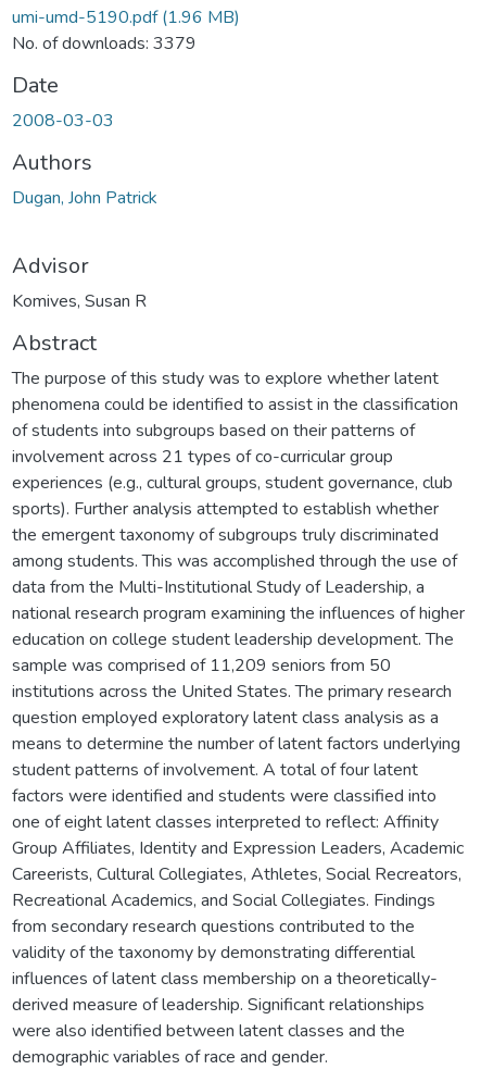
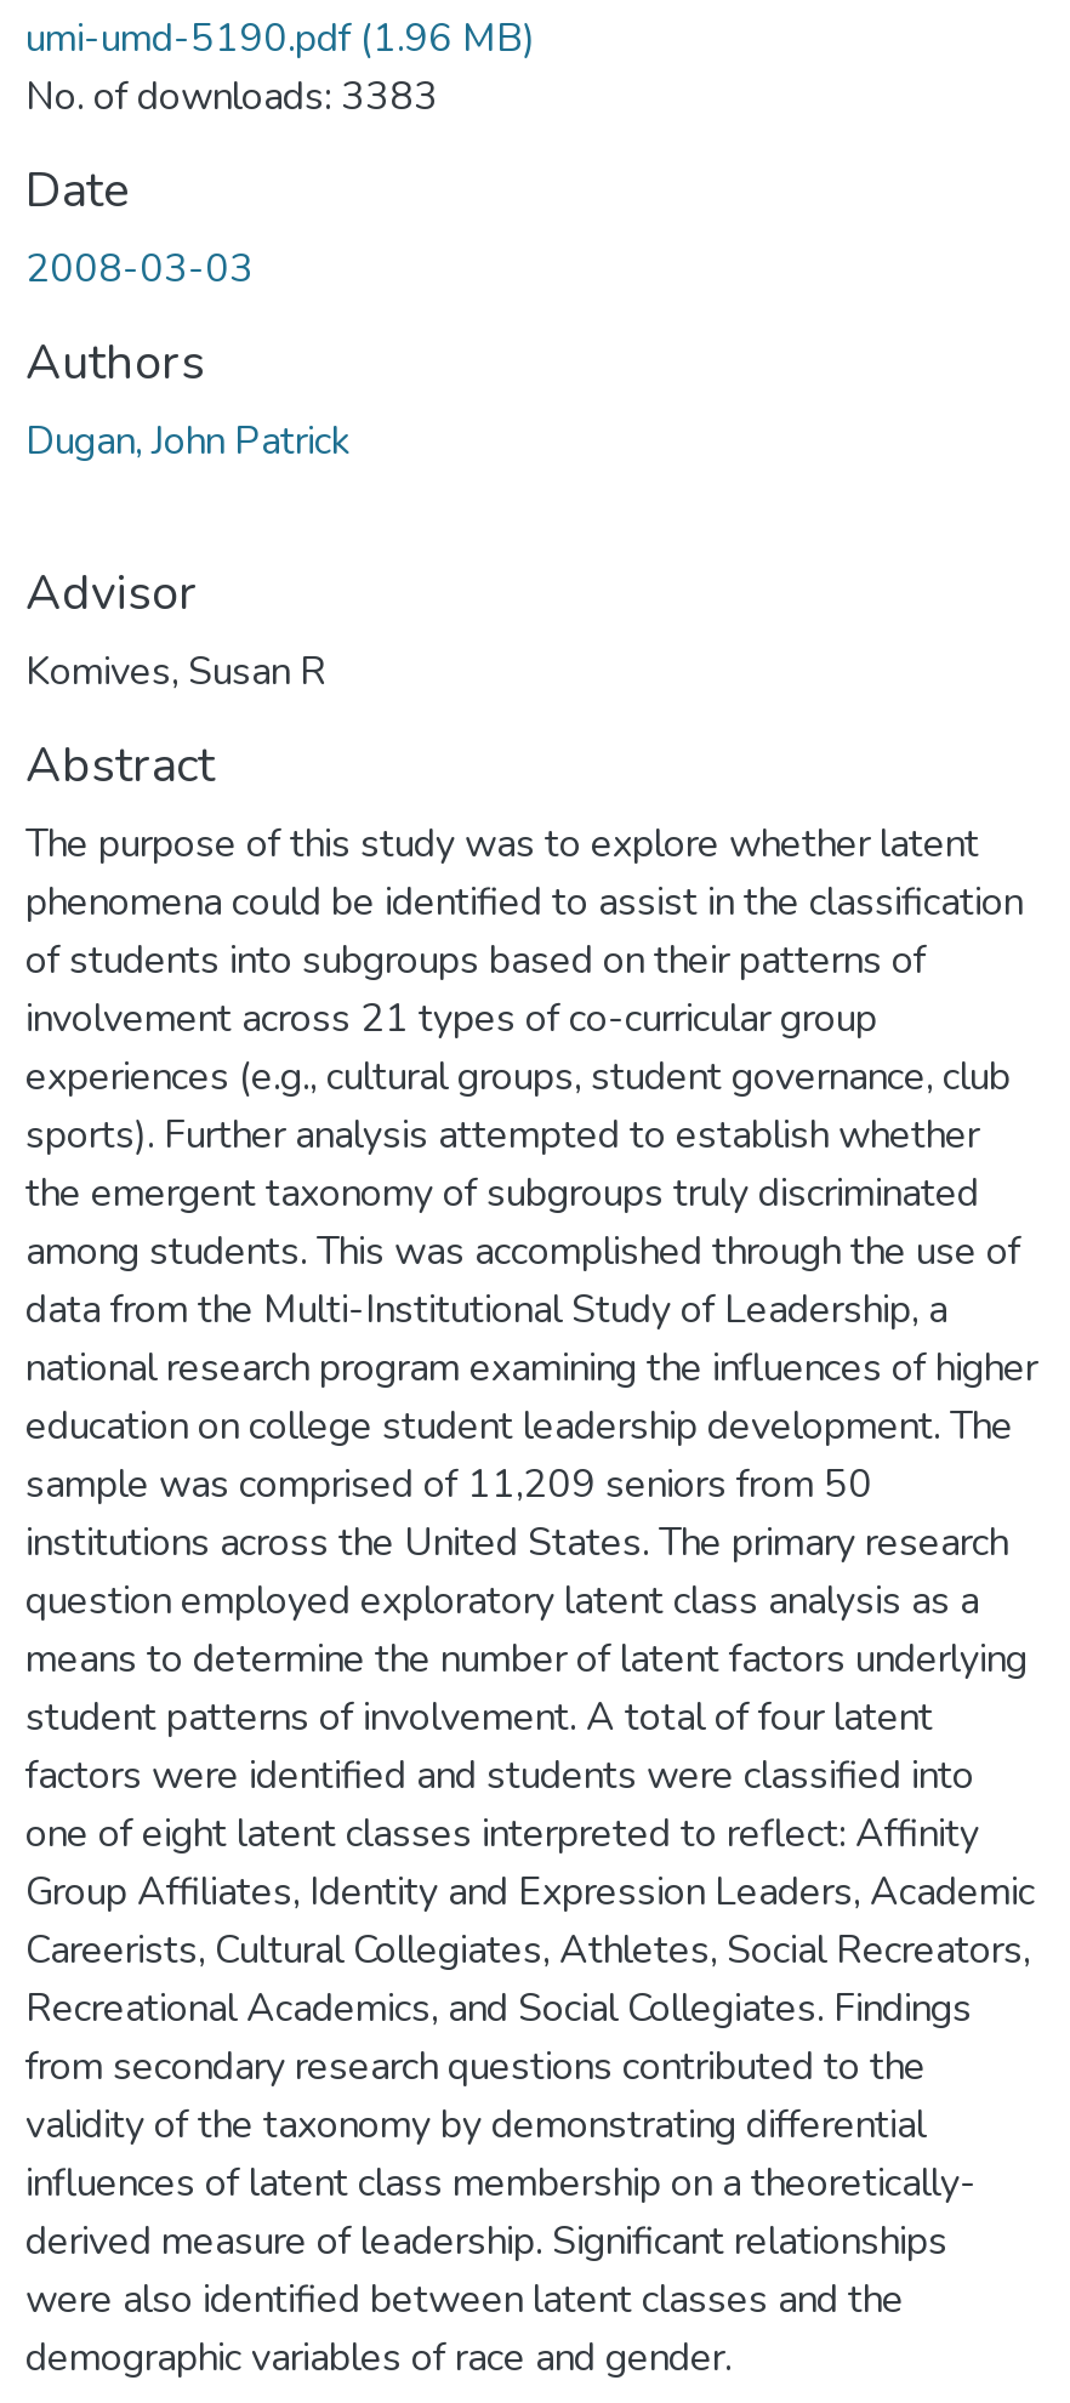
- No. of downloads: 3379
+ No. of downloads: 3383
